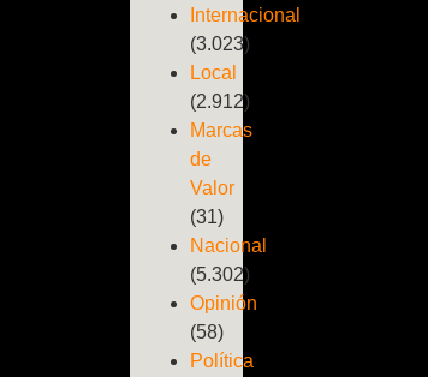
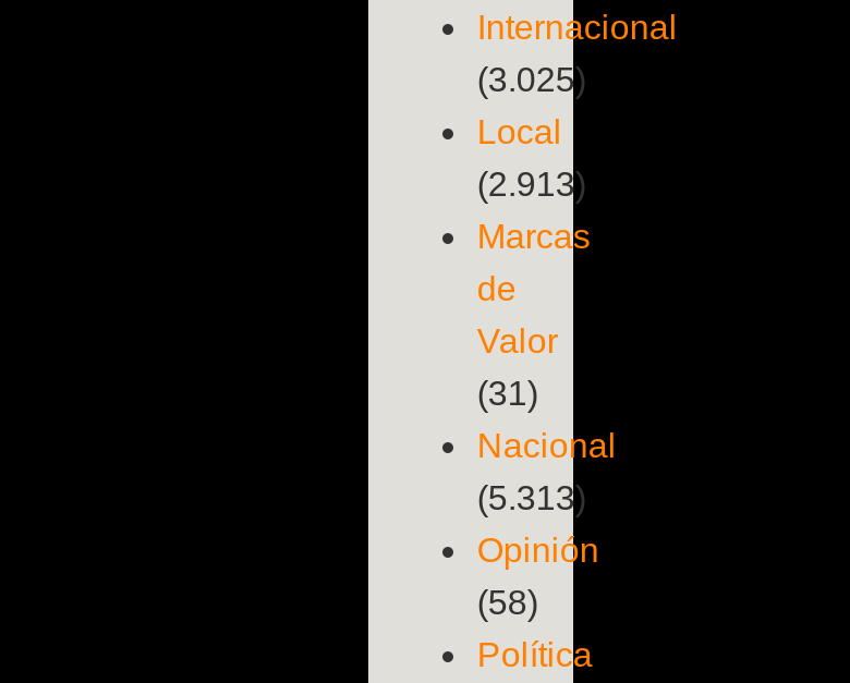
- (3.023)
+ (3.025)

- (2.912)
+ (2.913)

- (5.302)
+ (5.313)
